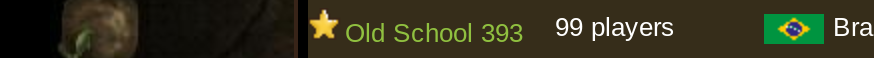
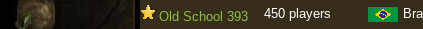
- Old School 393 99 players
+ Old School 393 450 players
